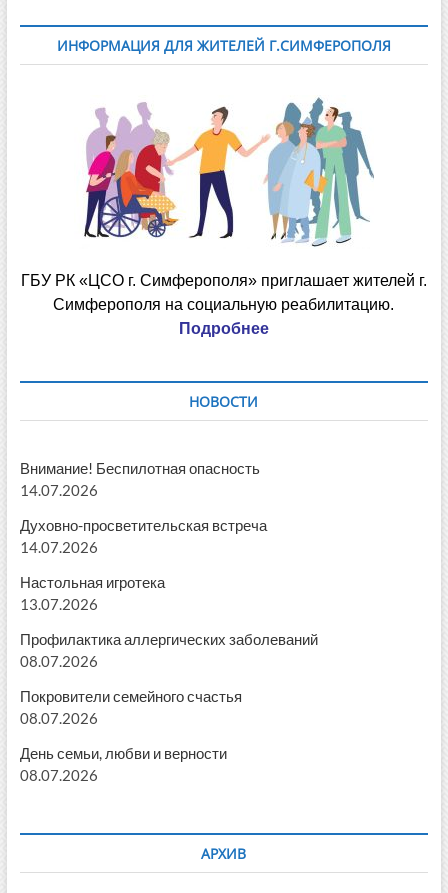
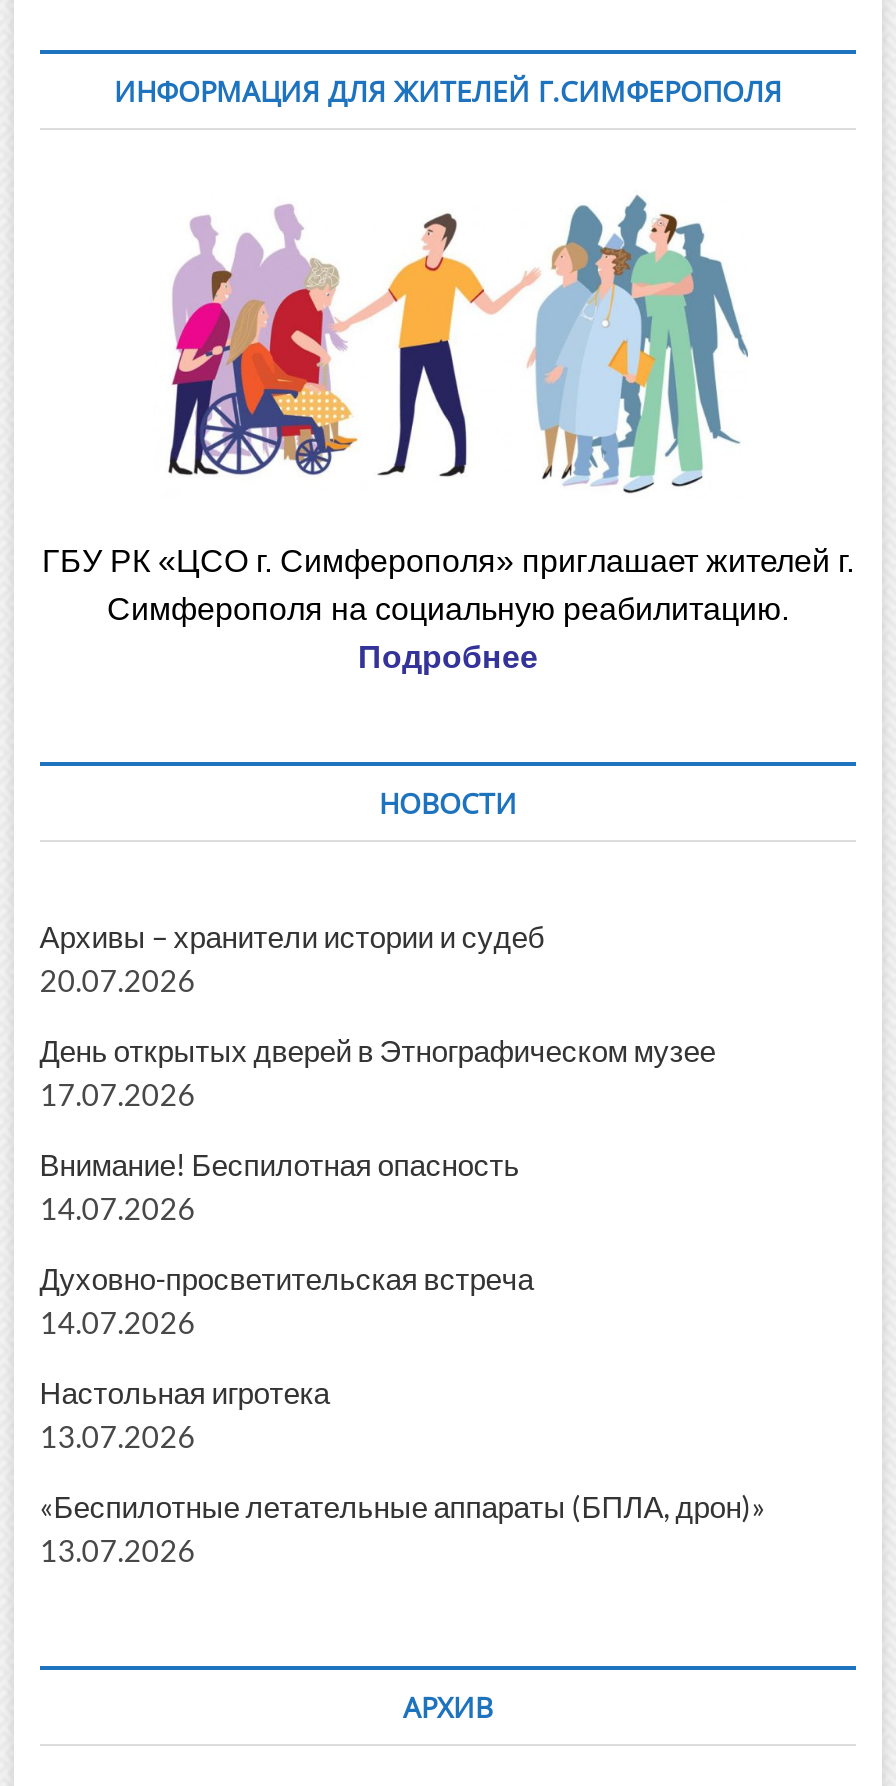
+ Архивы – хранители истории и судеб
+ 20.07.2026
+ День открытых дверей в Этнографическом музее
+ 17.07.2026

moved down: Внимание! Беспилотная опасность | 14.07.2026 | Духовно-просветительская встреча | 14.07.2026 | Настольная игротека | 13.07.2026

- Профилактика аллергических заболеваний
- 08.07.2026
- Покровители семейного счастья
- 08.07.2026
- День семьи, любви и верности
- 08.07.2026
+ «Беспилотные летательные аппараты (БПЛА, дрон)»
+ 13.07.2026
